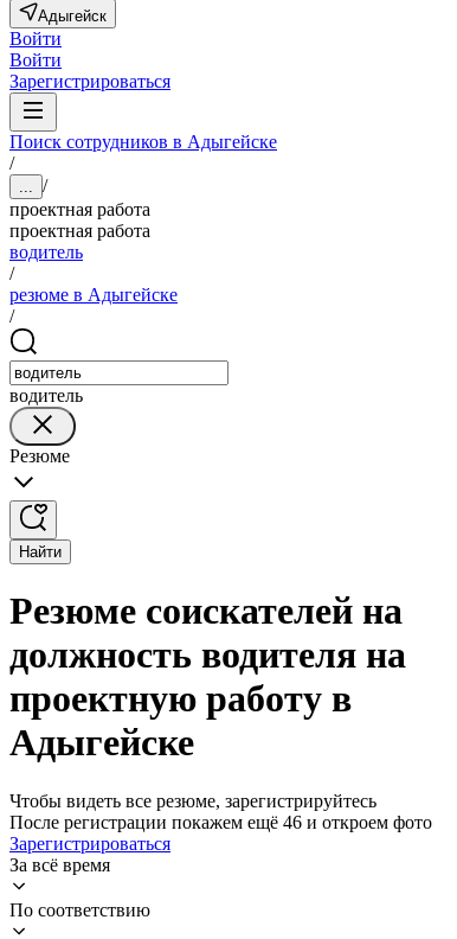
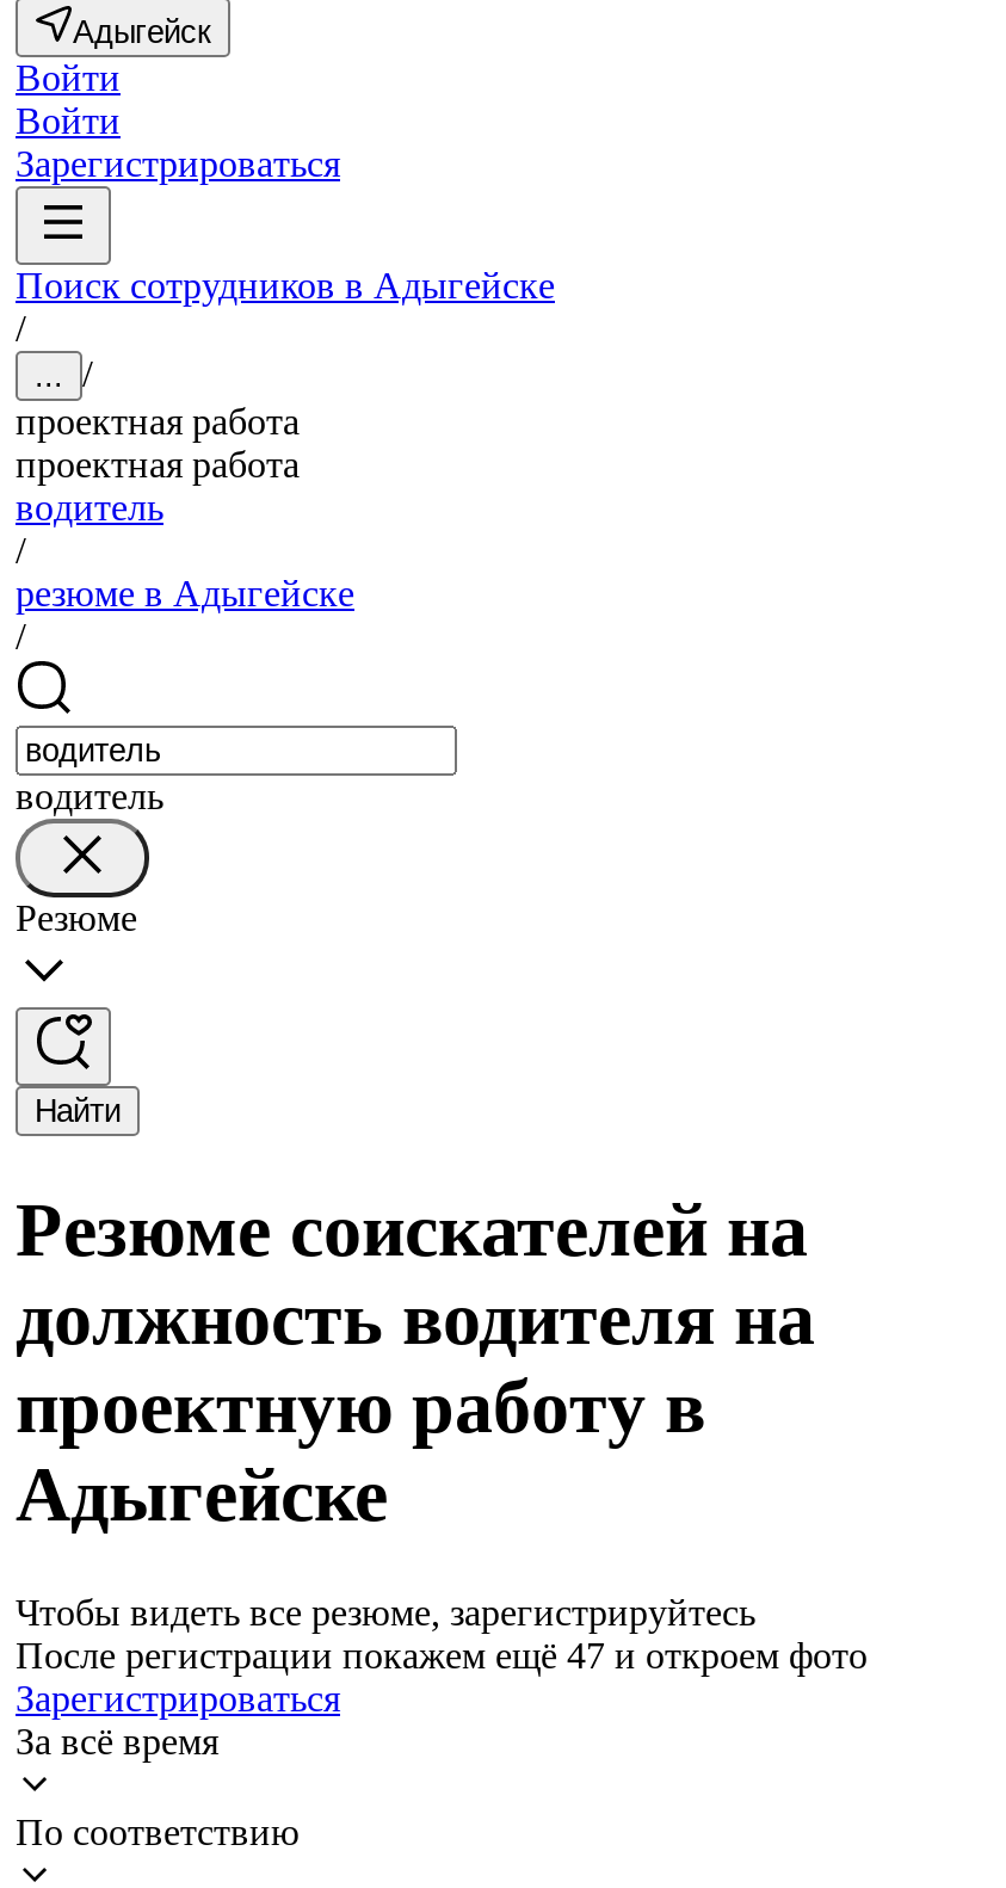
- После регистрации покажем ещё 46 и откроем фото
+ После регистрации покажем ещё 47 и откроем фото
